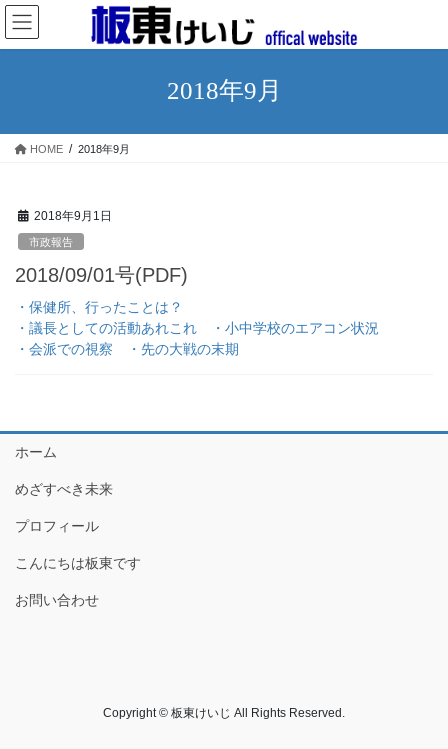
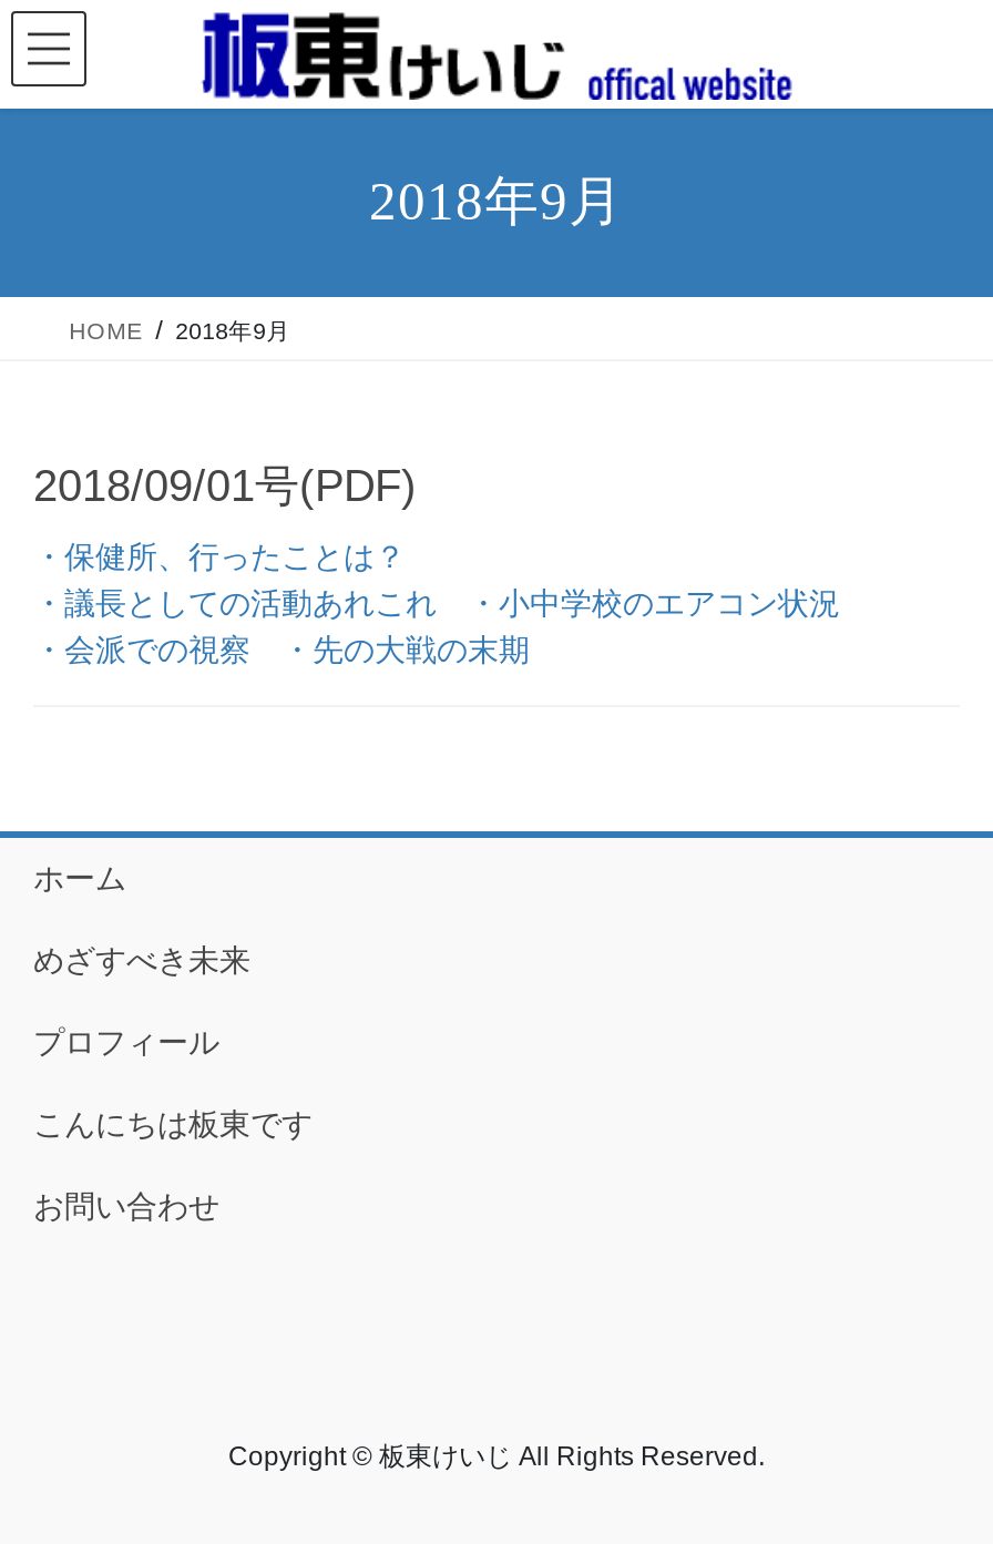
- 2018年9月1日
- 市政報告
